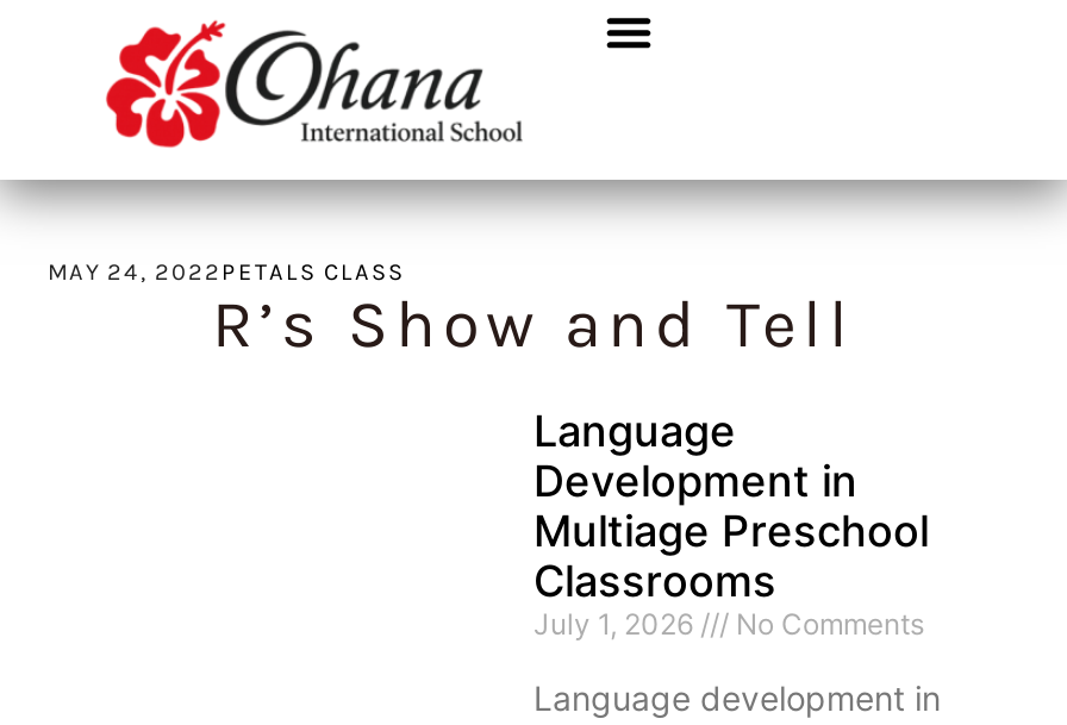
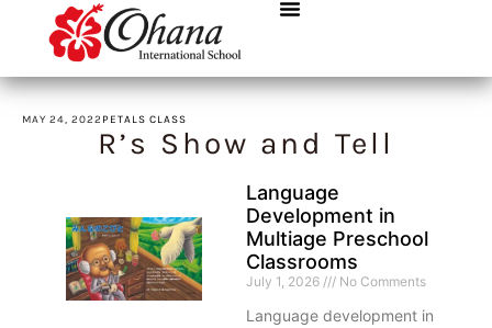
+ [image]
